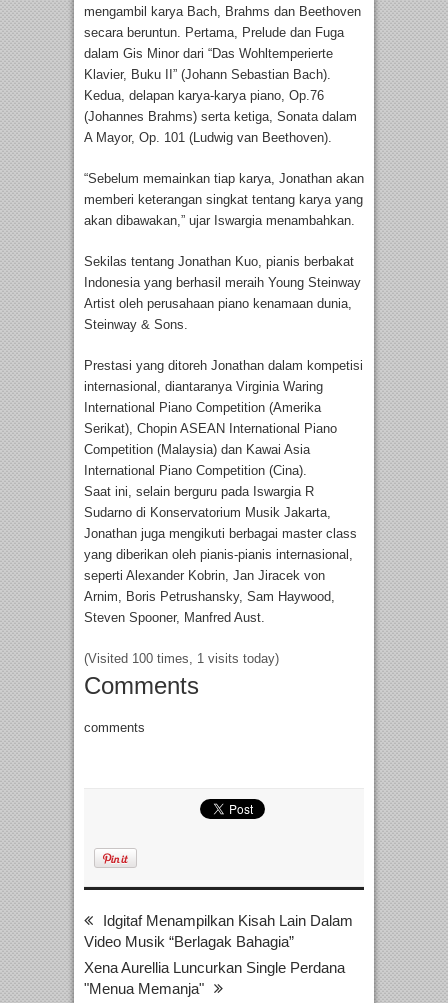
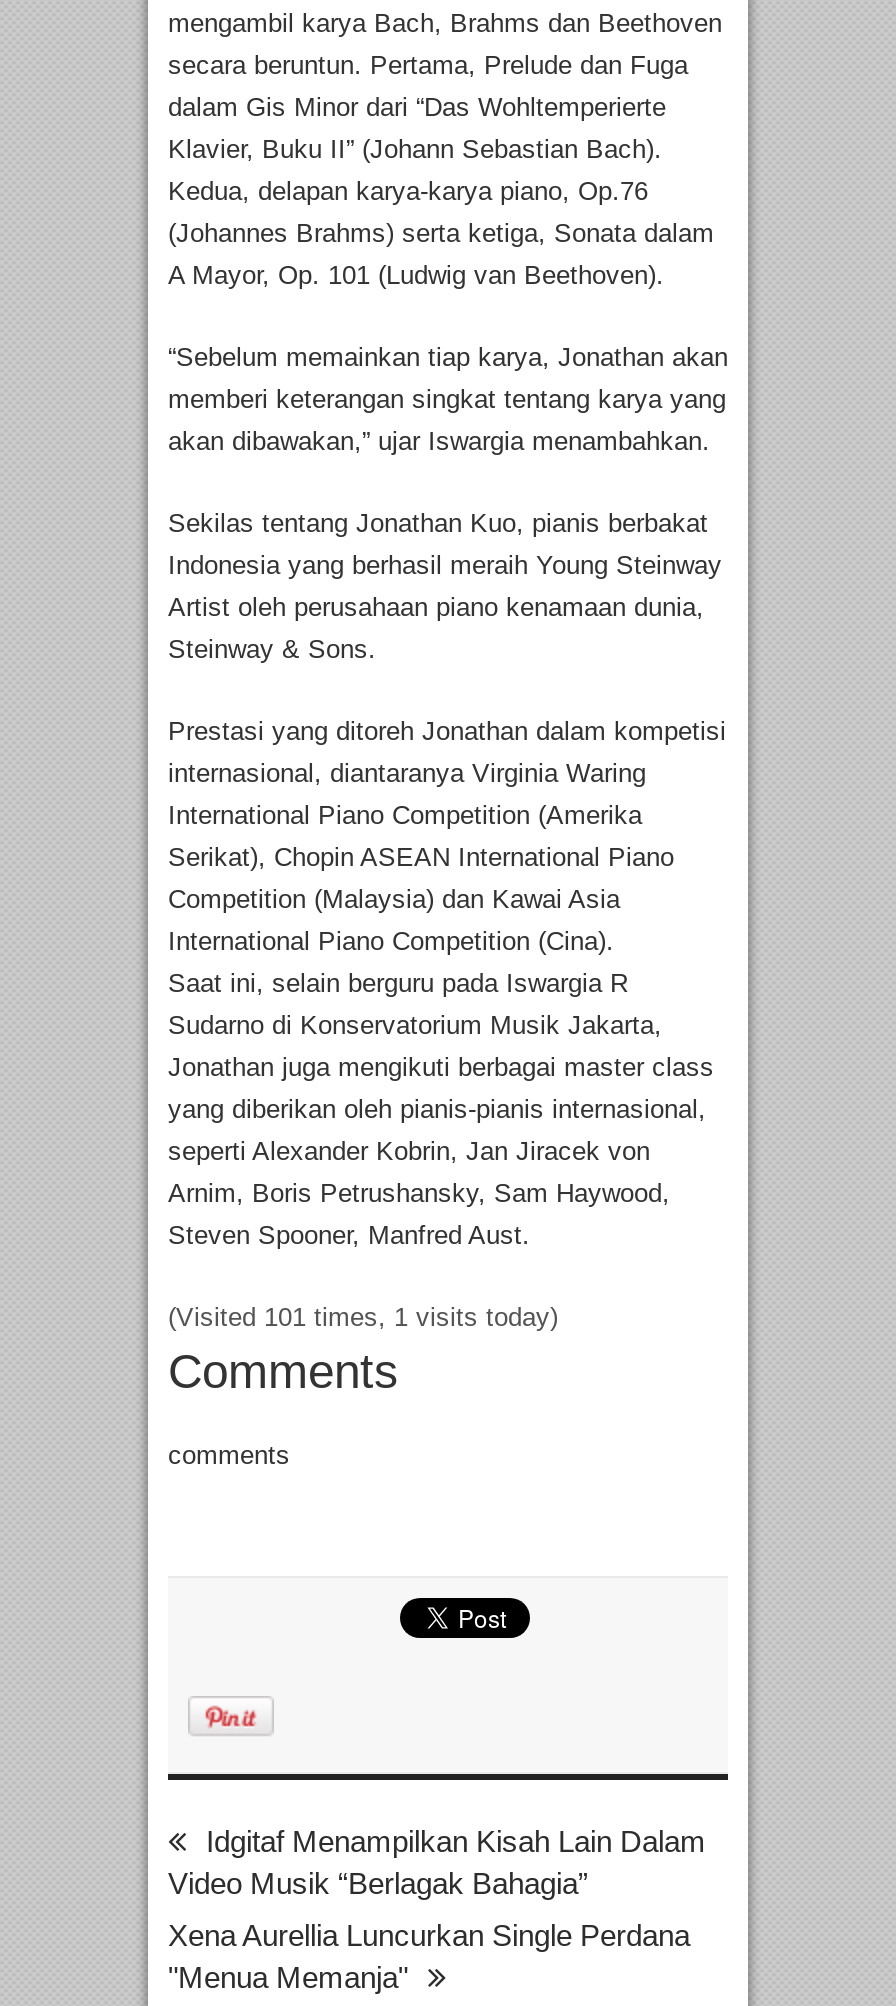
- (Visited 100 times, 1 visits today)
+ (Visited 101 times, 1 visits today)
